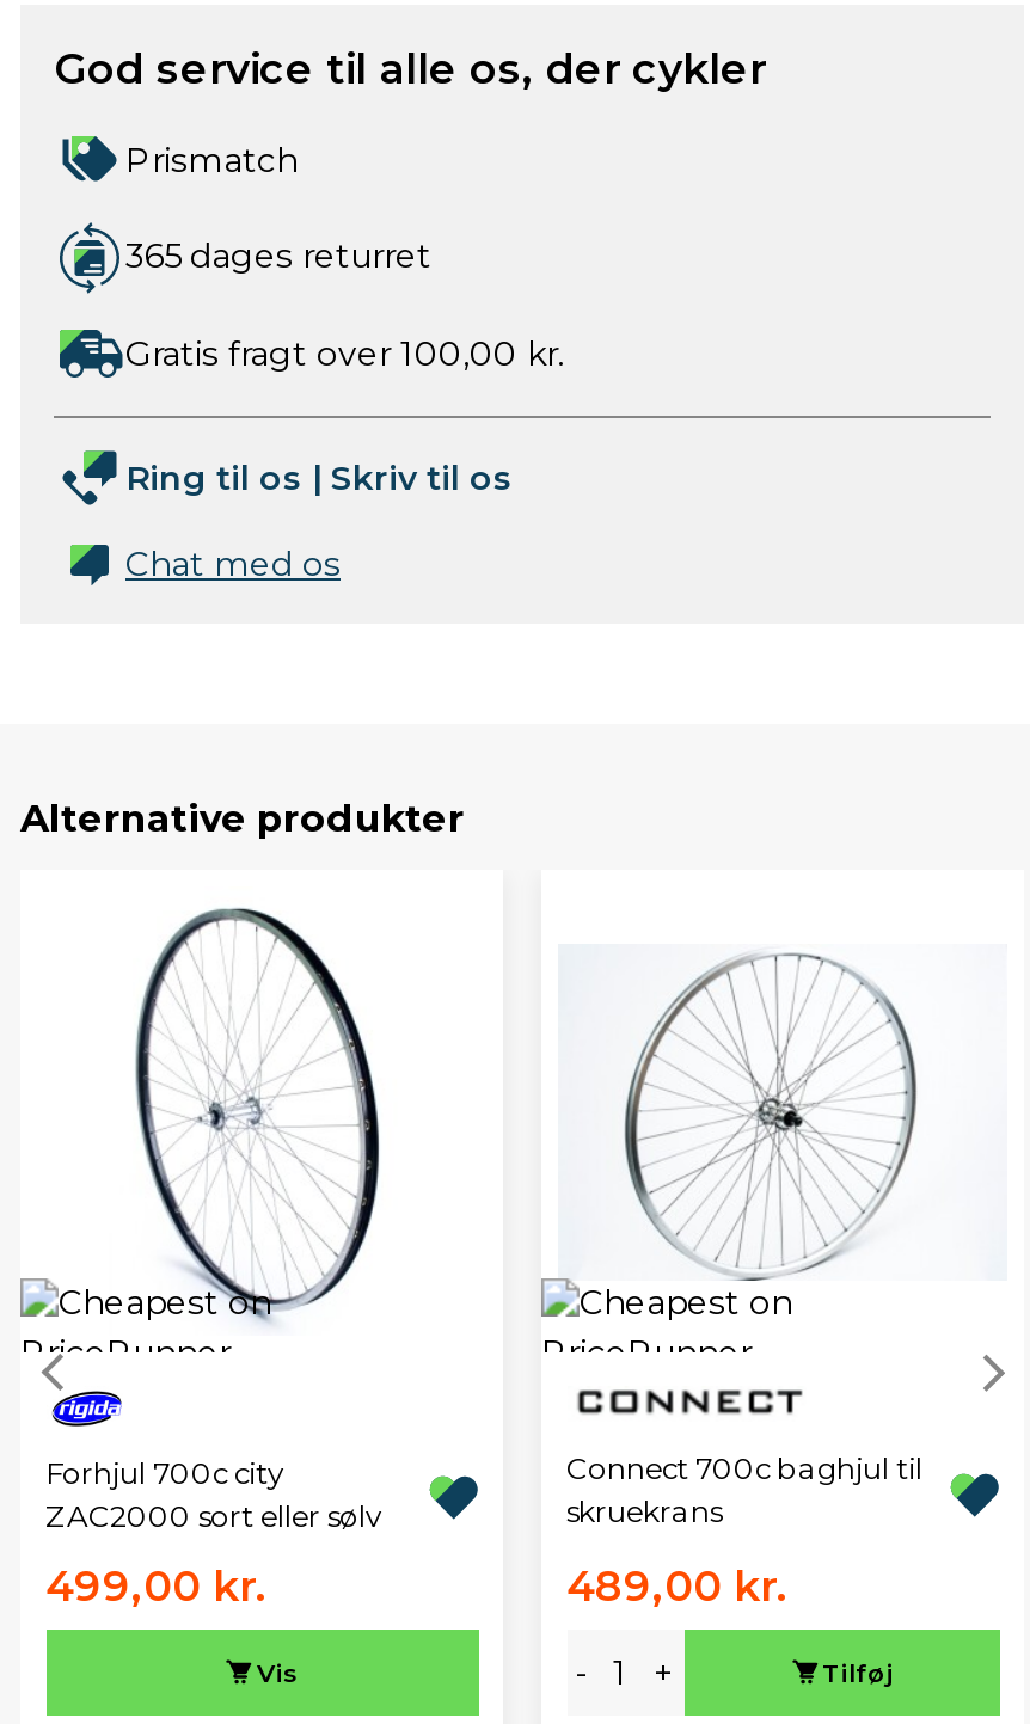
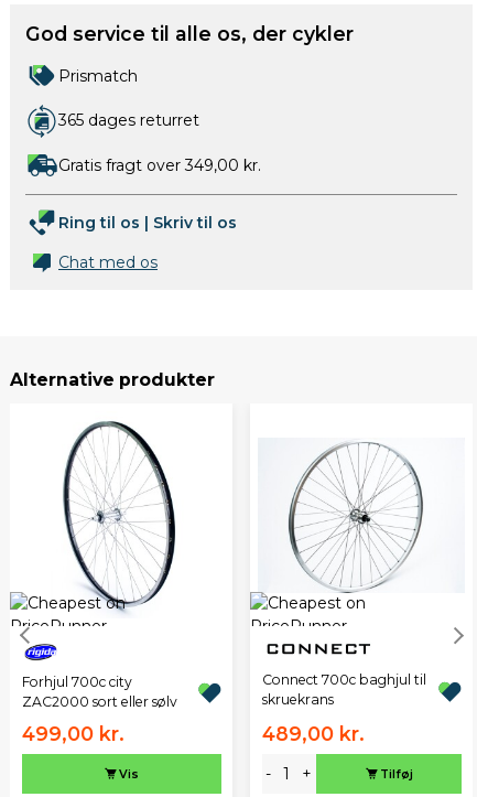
- Gratis fragt over 100,00 kr.
+ Gratis fragt over 349,00 kr.
